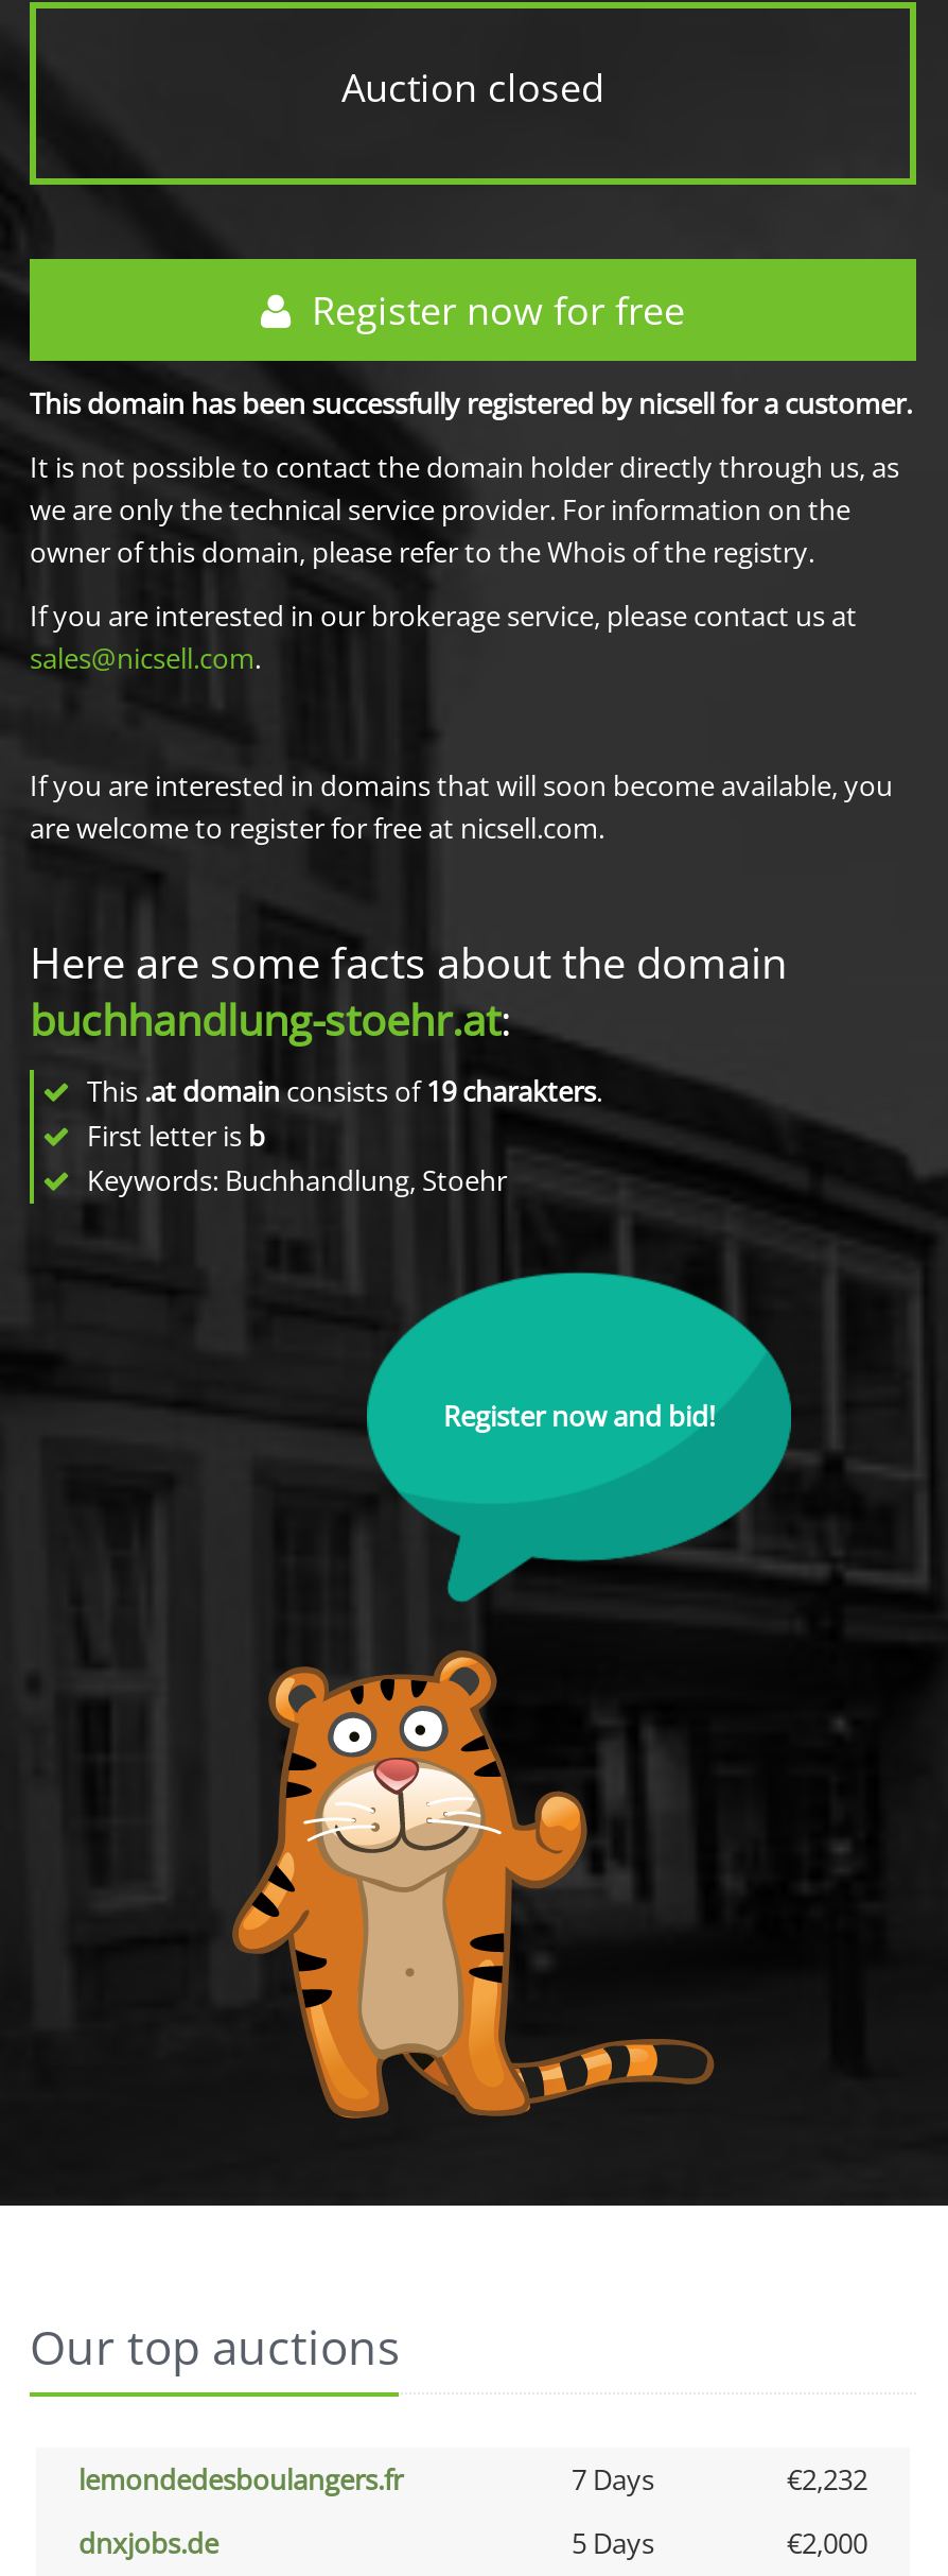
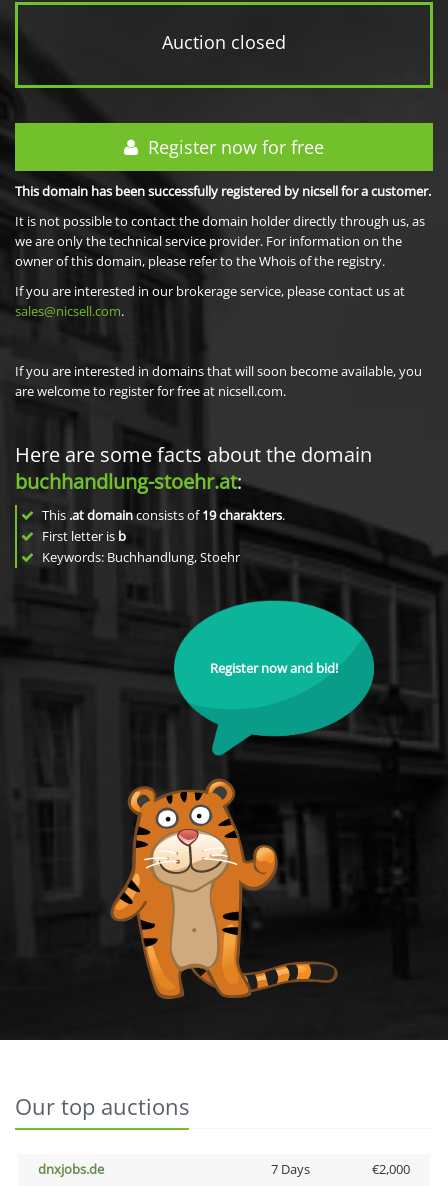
- lemondedesboulangers.fr
- 7 Days
- €2,232

- 5 Days
+ 7 Days
